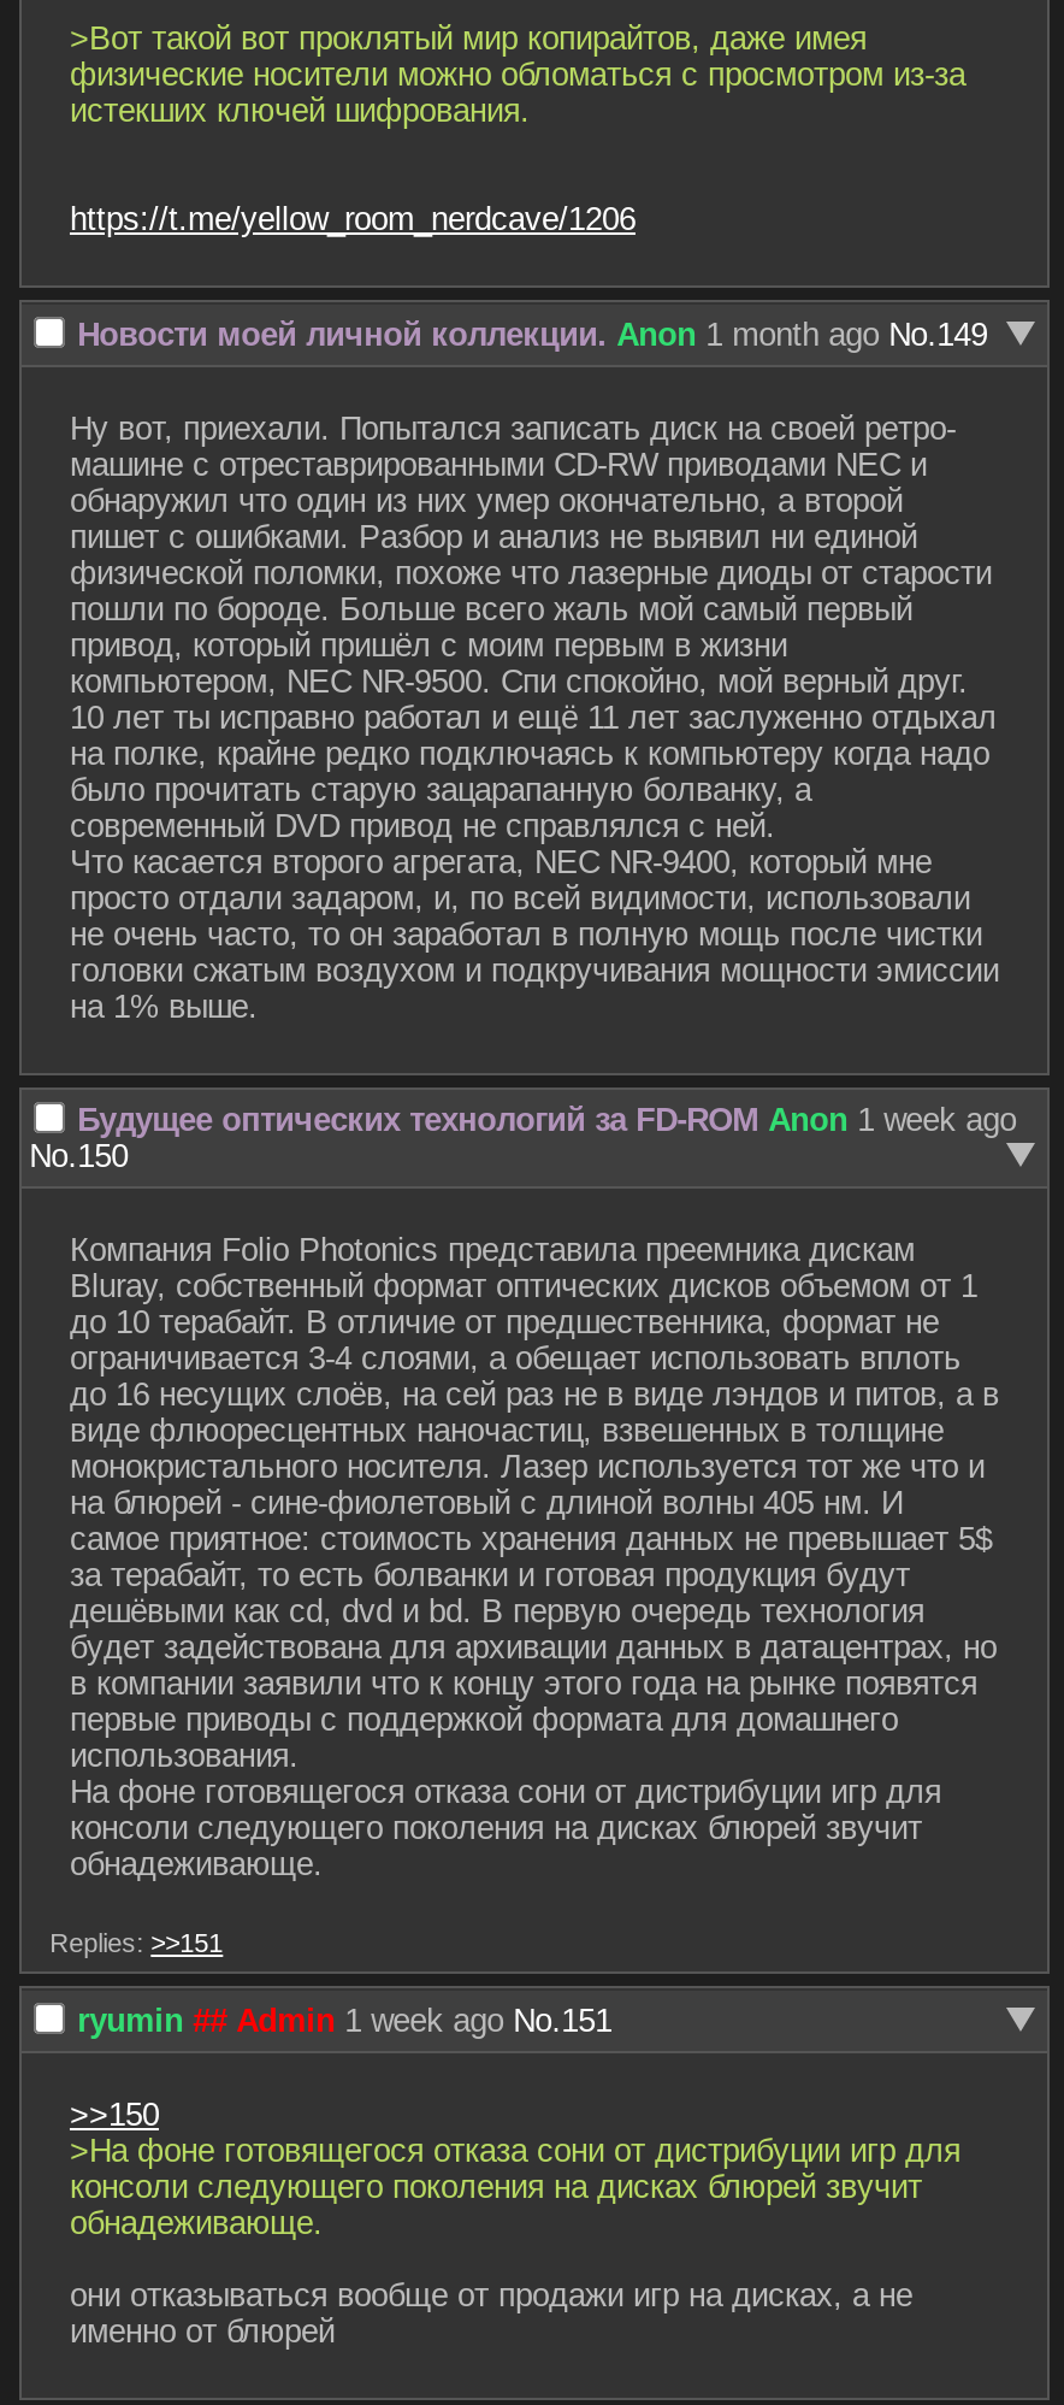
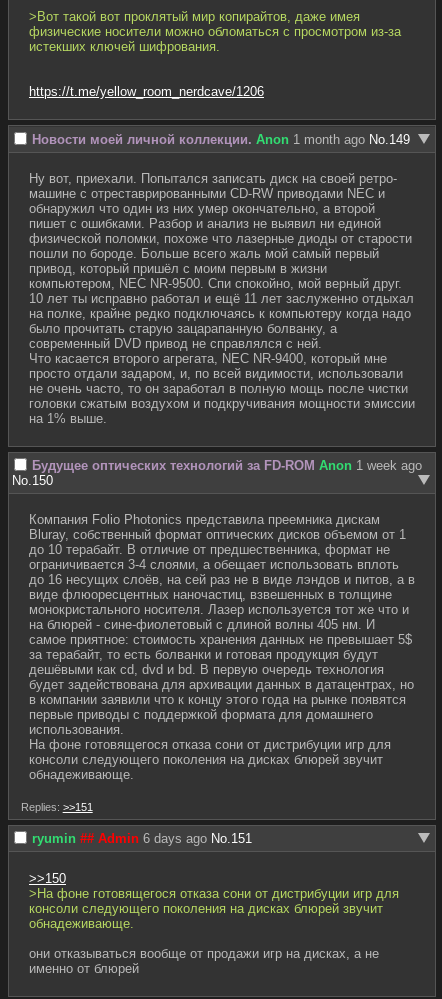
- ryumin ## Admin 1 week ago No.151
+ ryumin ## Admin 6 days ago No.151
